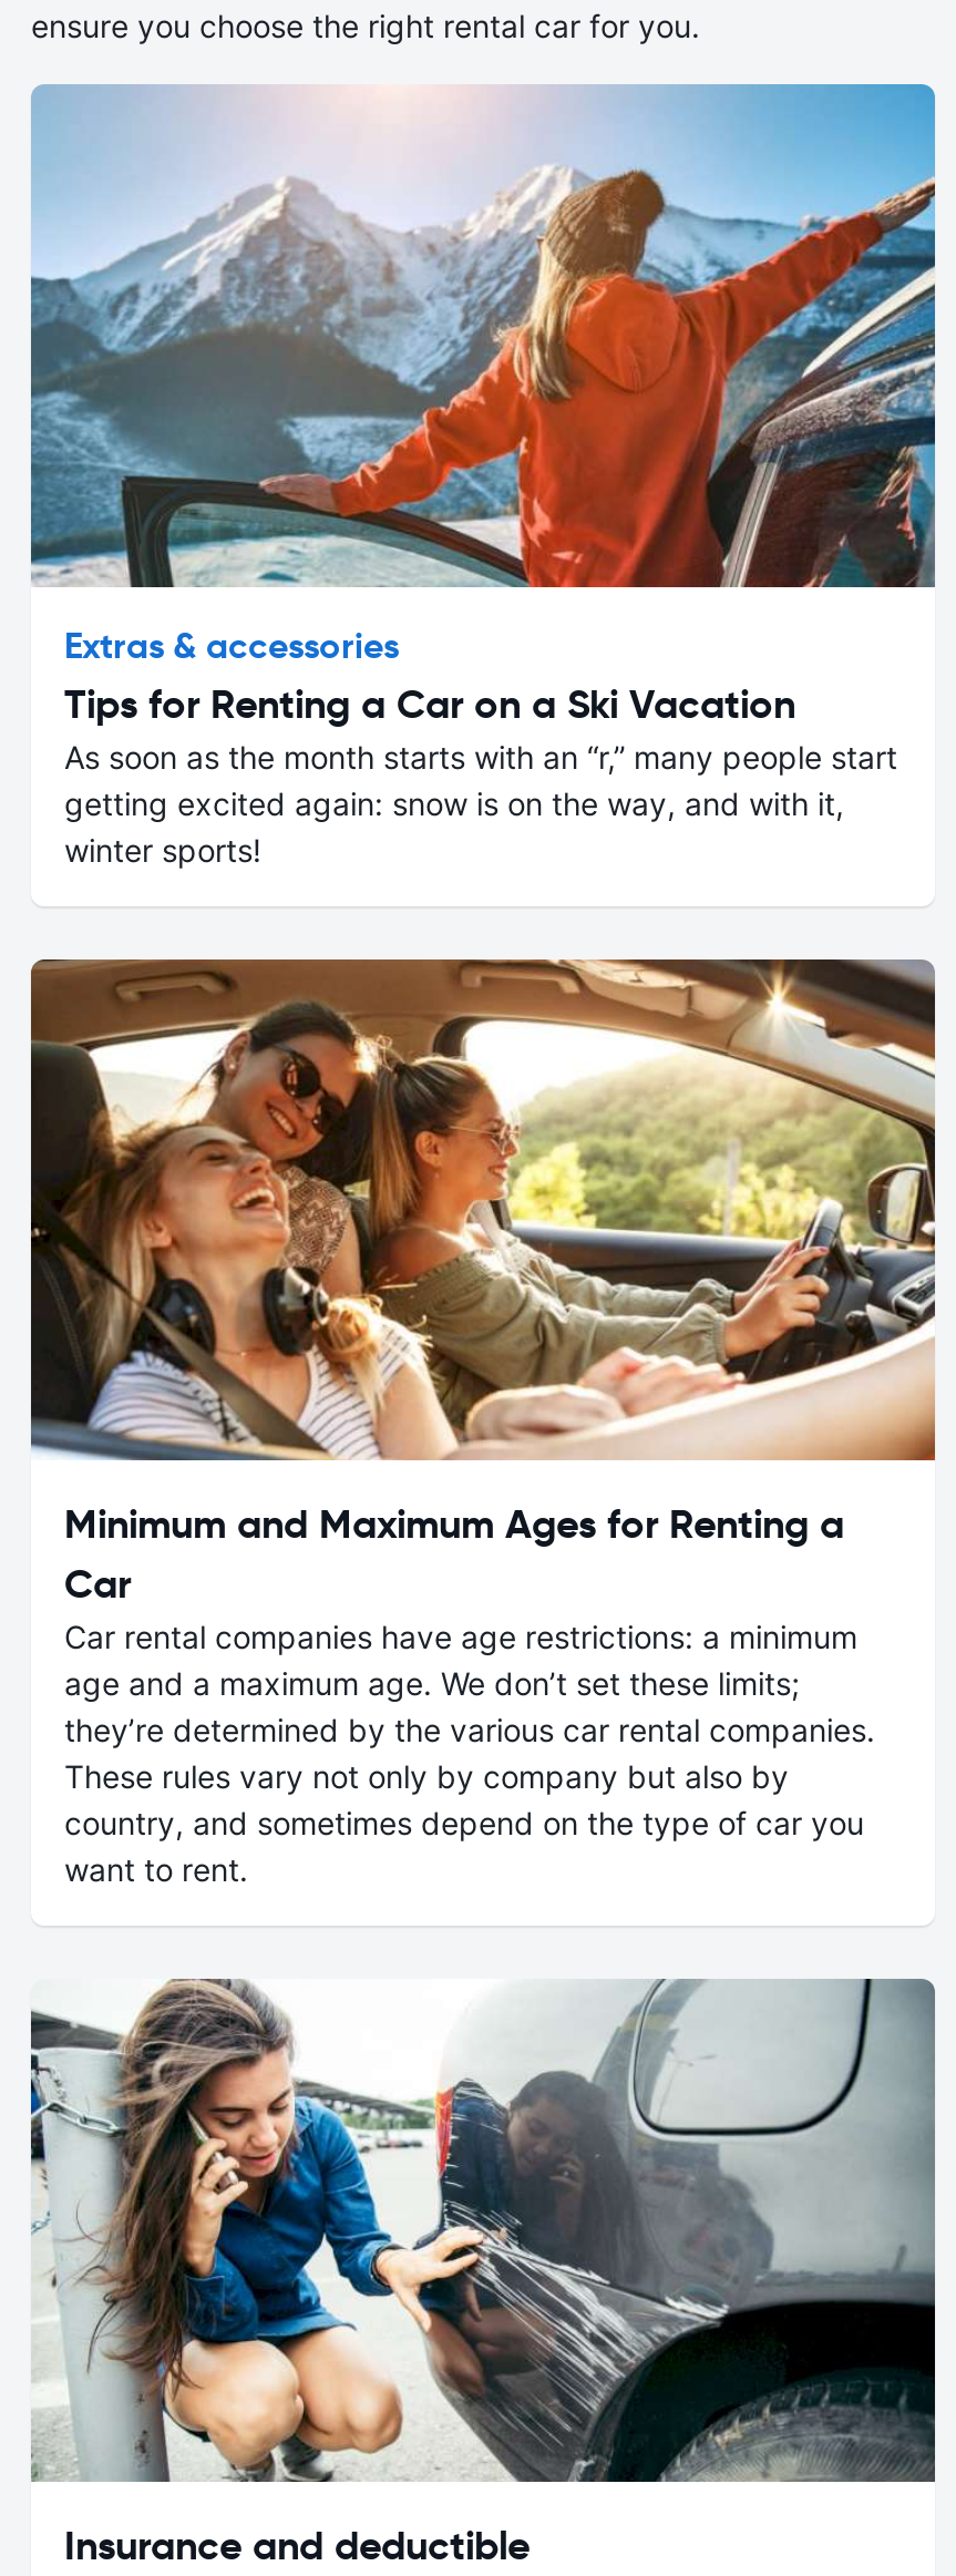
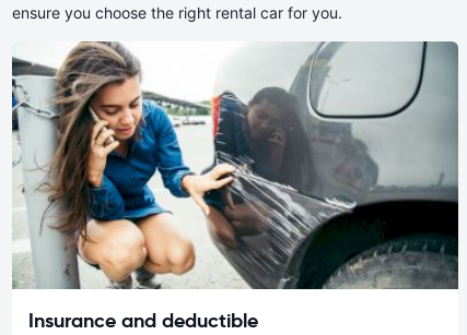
- [image]
- Extras & accessories
- Tips for Renting a Car on a Ski Vacation
- As soon as the month starts with an “r,” many people start
- getting excited again: snow is on the way, and with it,
- winter sports!

- [image]
- Minimum and Maximum Ages for Renting a
- Car
- Car rental companies have age restrictions: a minimum
- age and a maximum age. We don’t set these limits;
- they’re determined by the various car rental companies.
- These rules vary not only by company but also by
- country, and sometimes depend on the type of car you
- want to rent.
